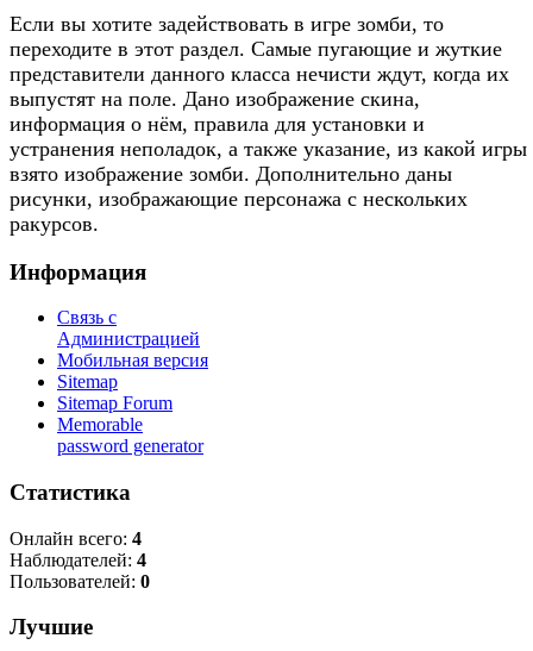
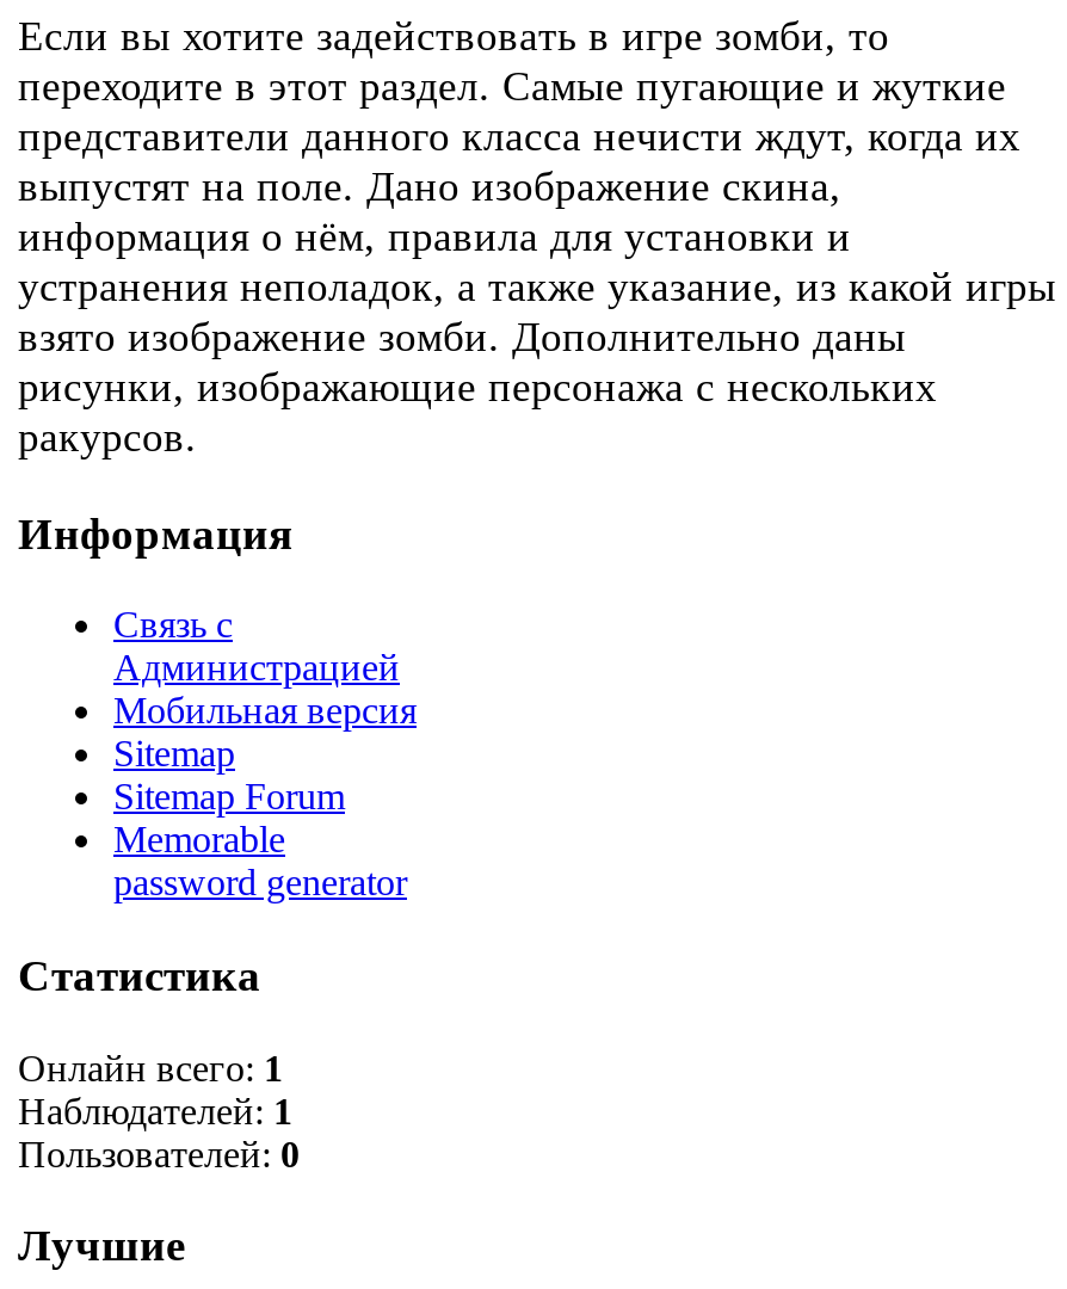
- Онлайн всего: 4
+ Онлайн всего: 1

- Наблюдателей: 4
+ Наблюдателей: 1
